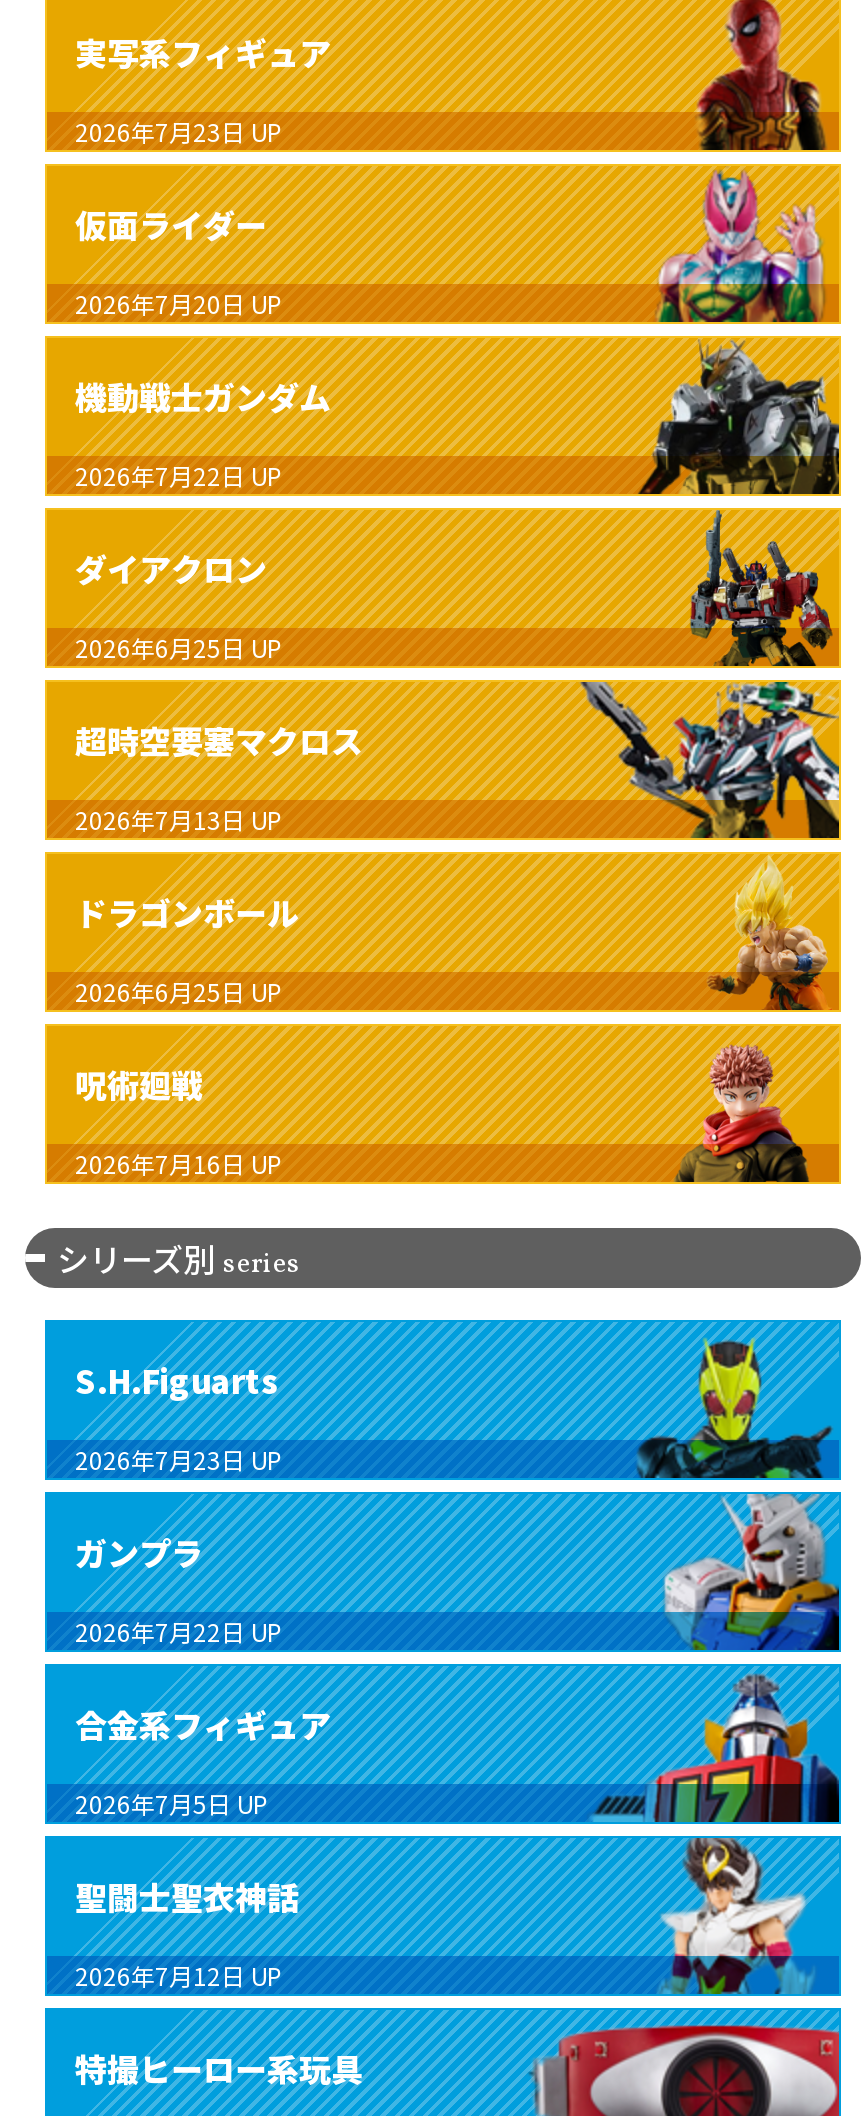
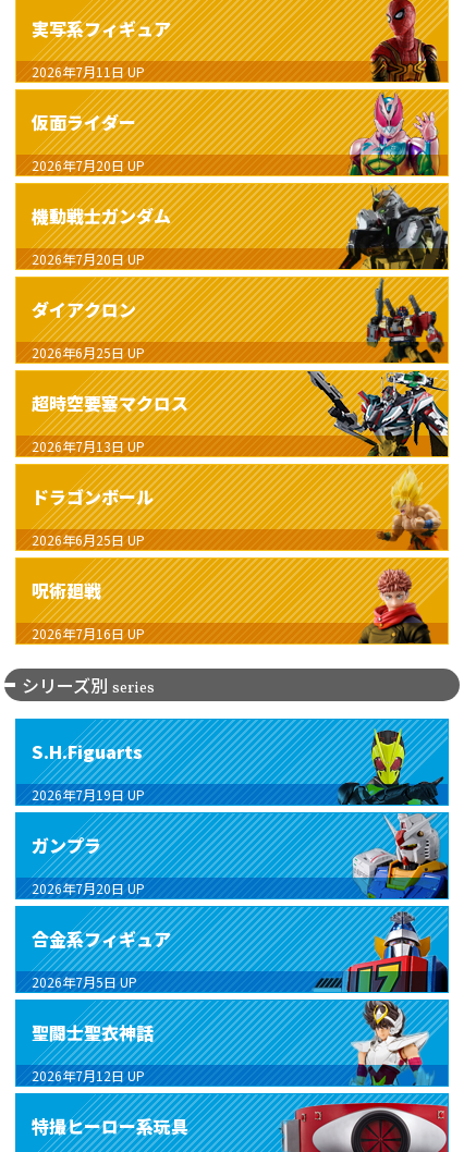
- 2026年7月23日 UP
+ 2026年7月11日 UP

- 2026年7月22日 UP
+ 2026年7月20日 UP

- 2026年7月23日 UP
+ 2026年7月19日 UP

- 2026年7月22日 UP
+ 2026年7月20日 UP
